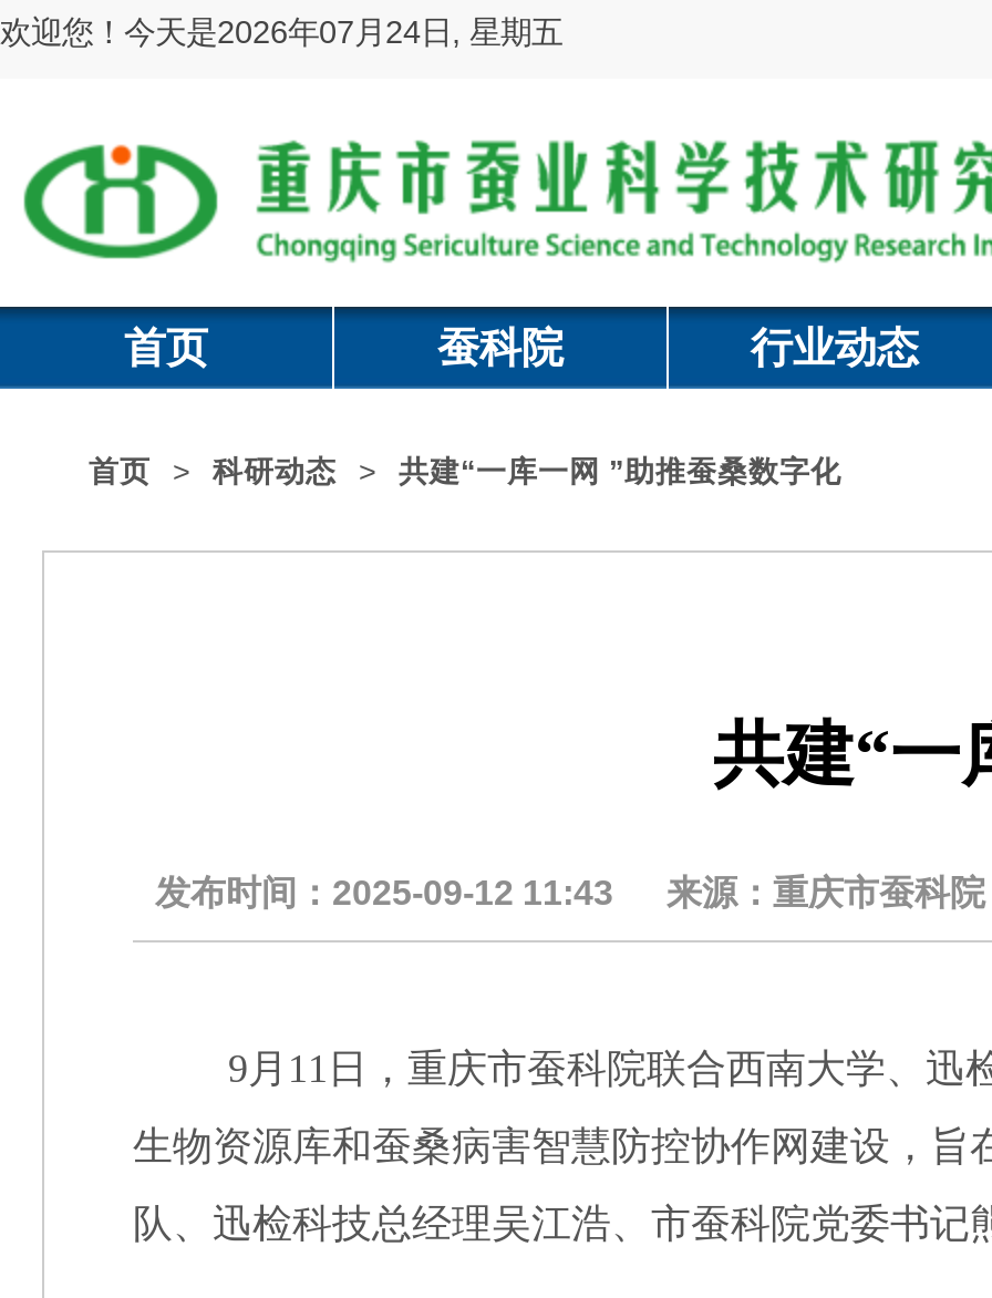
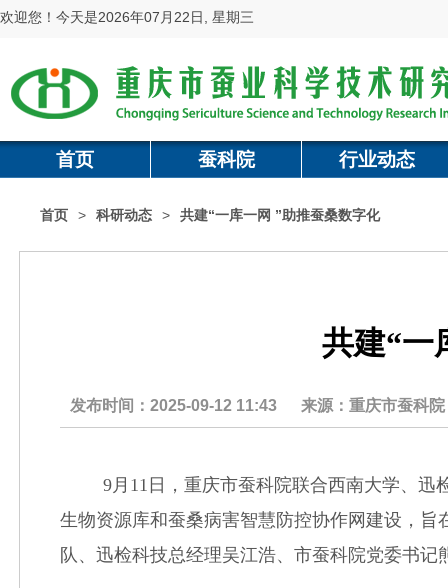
- 欢迎您！今天是2026年07月24日, 星期五
+ 欢迎您！今天是2026年07月22日, 星期三
